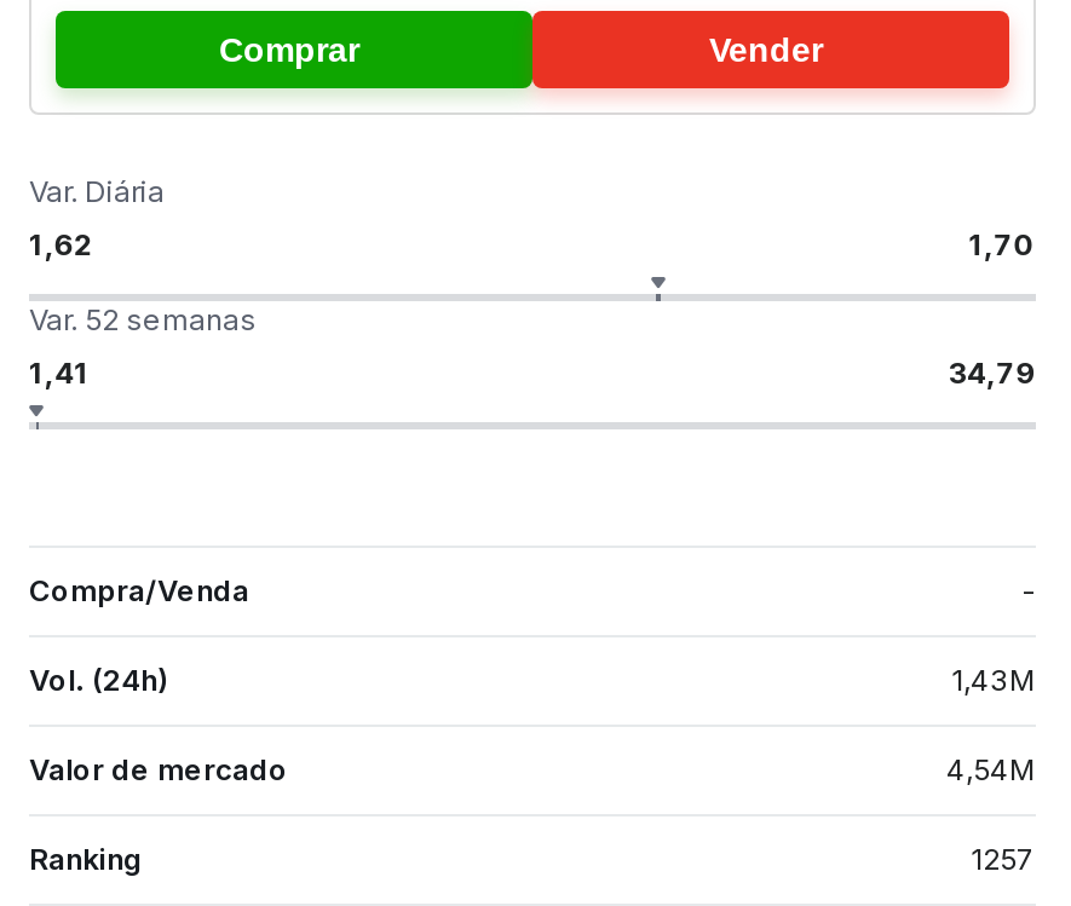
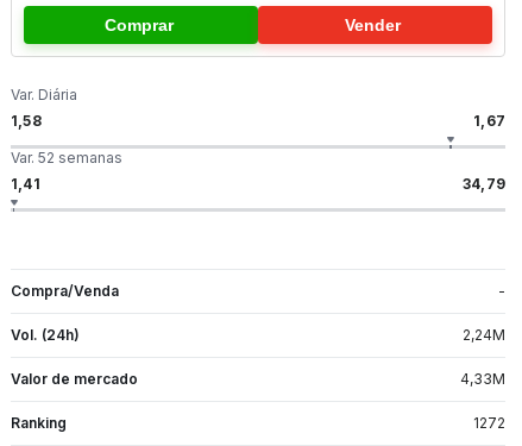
- 1,62
+ 1,58

- 1,70
+ 1,67

- 1,43M
+ 2,24M

- 4,54M
+ 4,33M

- 1257
+ 1272
